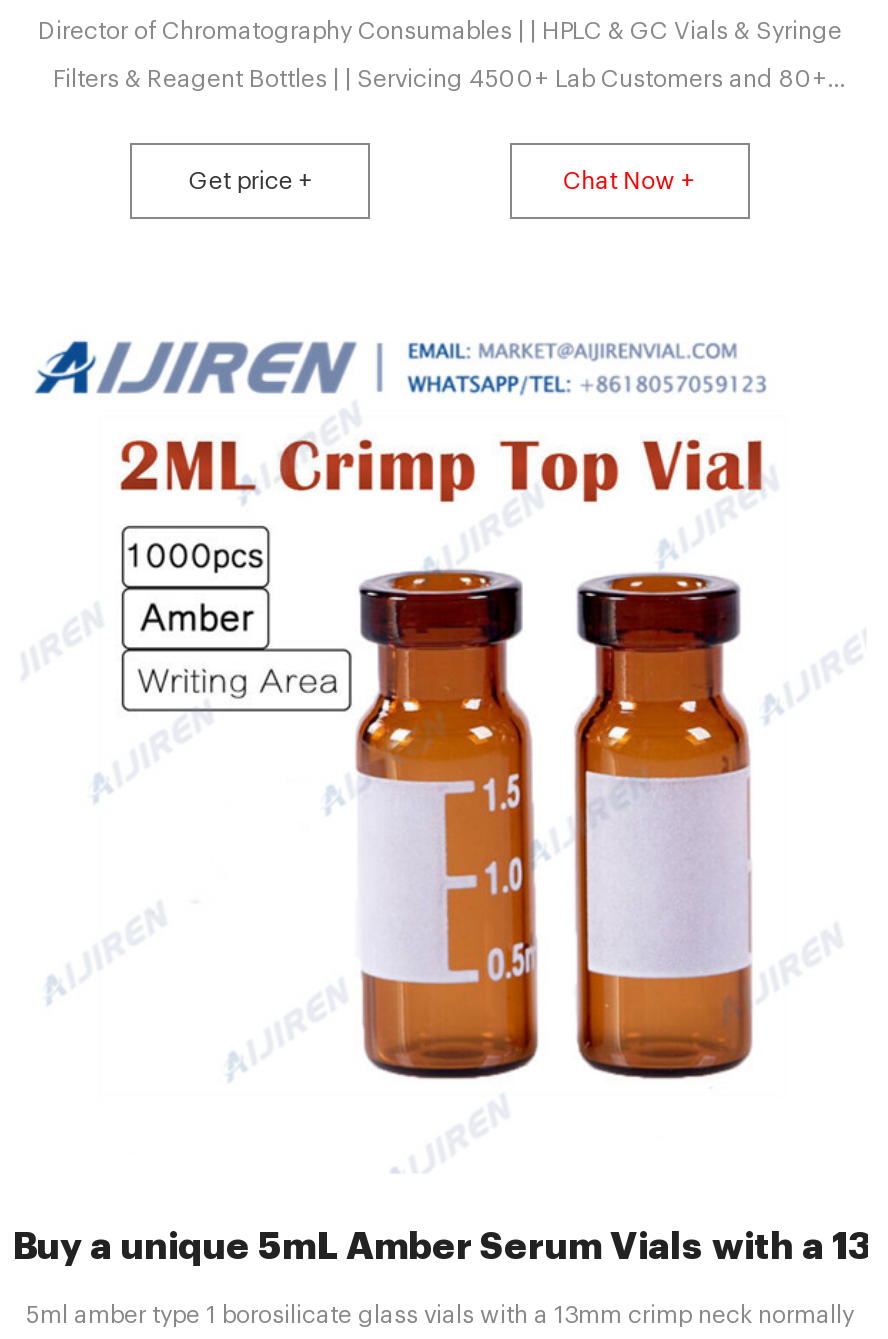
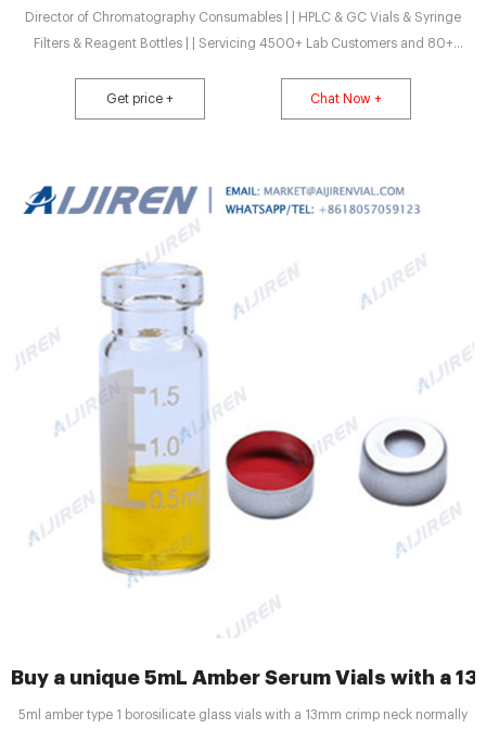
- [image]
+ [image]
